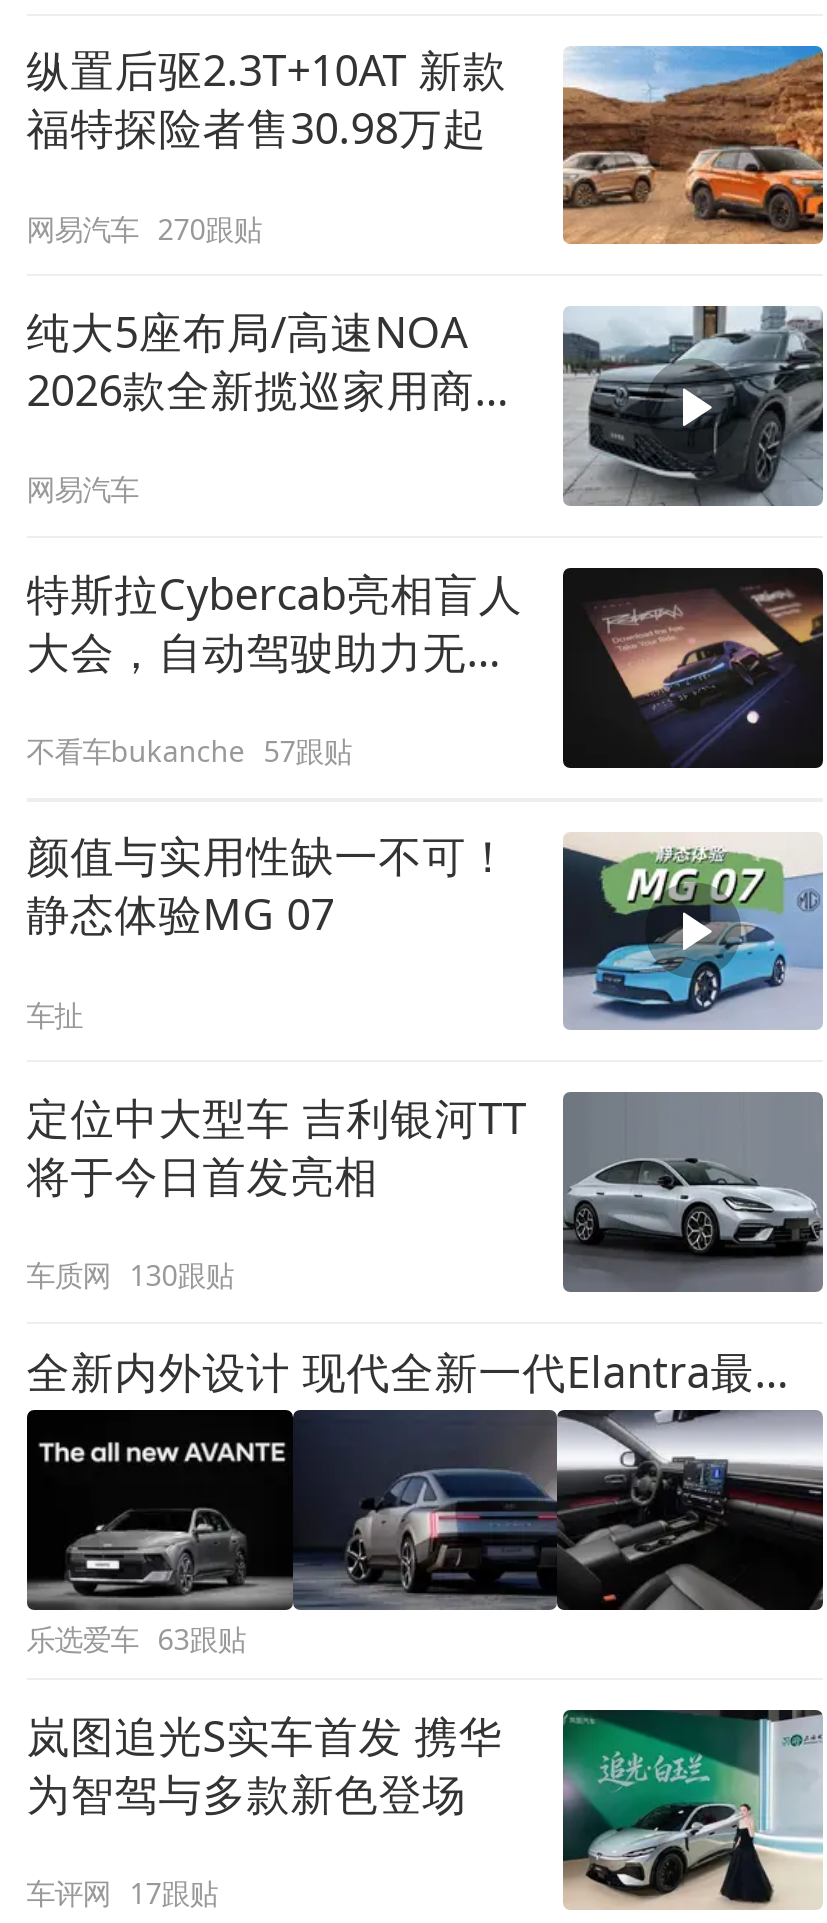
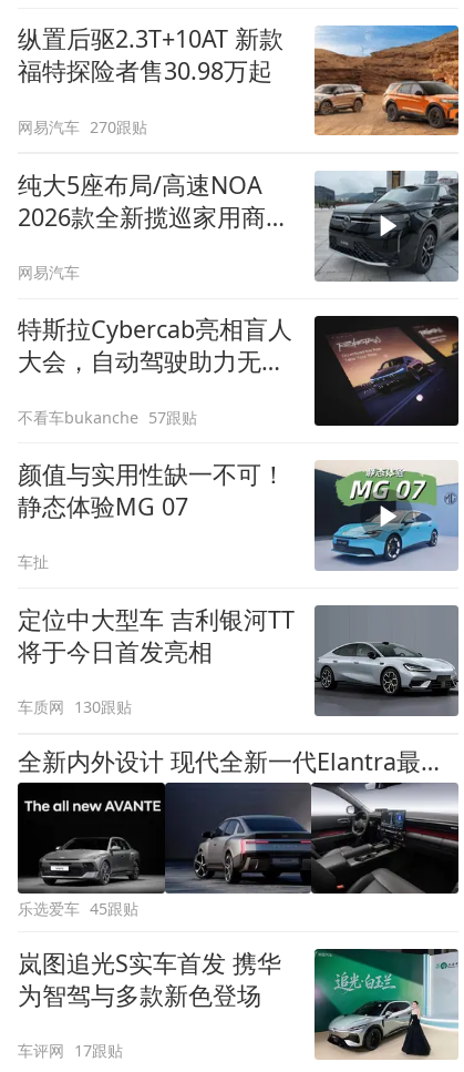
- 乐选爱车 63跟贴
+ 乐选爱车 45跟贴
